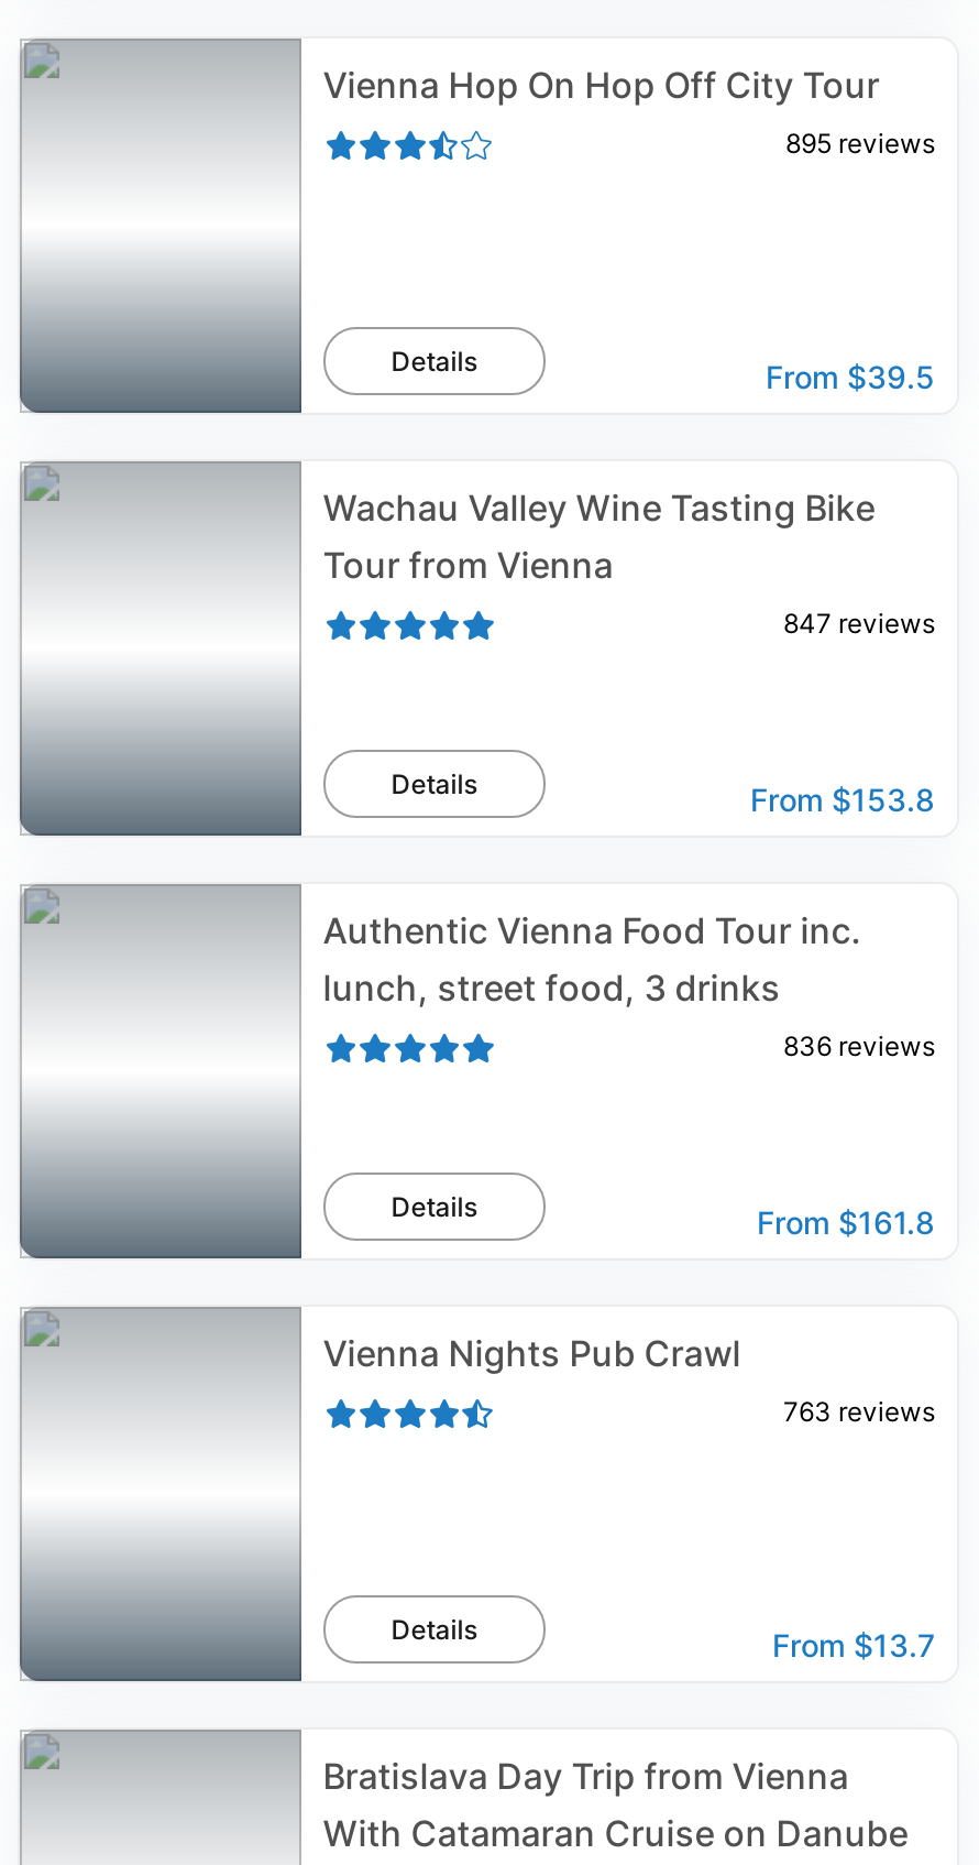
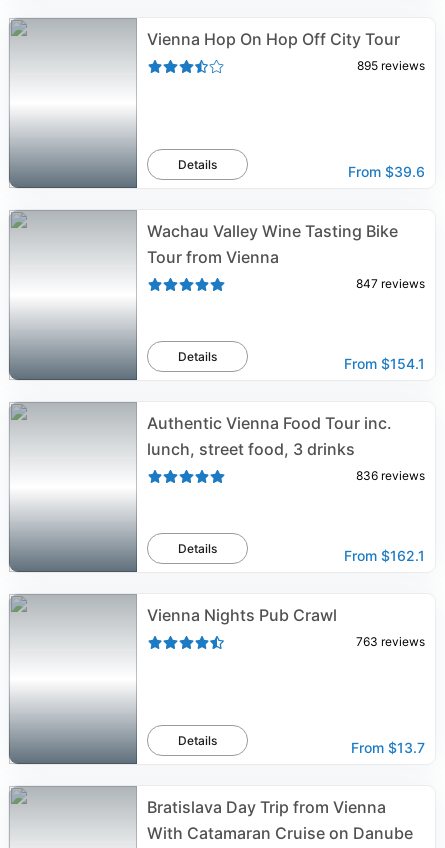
- From $39.5
+ From $39.6

- From $153.8
+ From $154.1

- From $161.8
+ From $162.1
